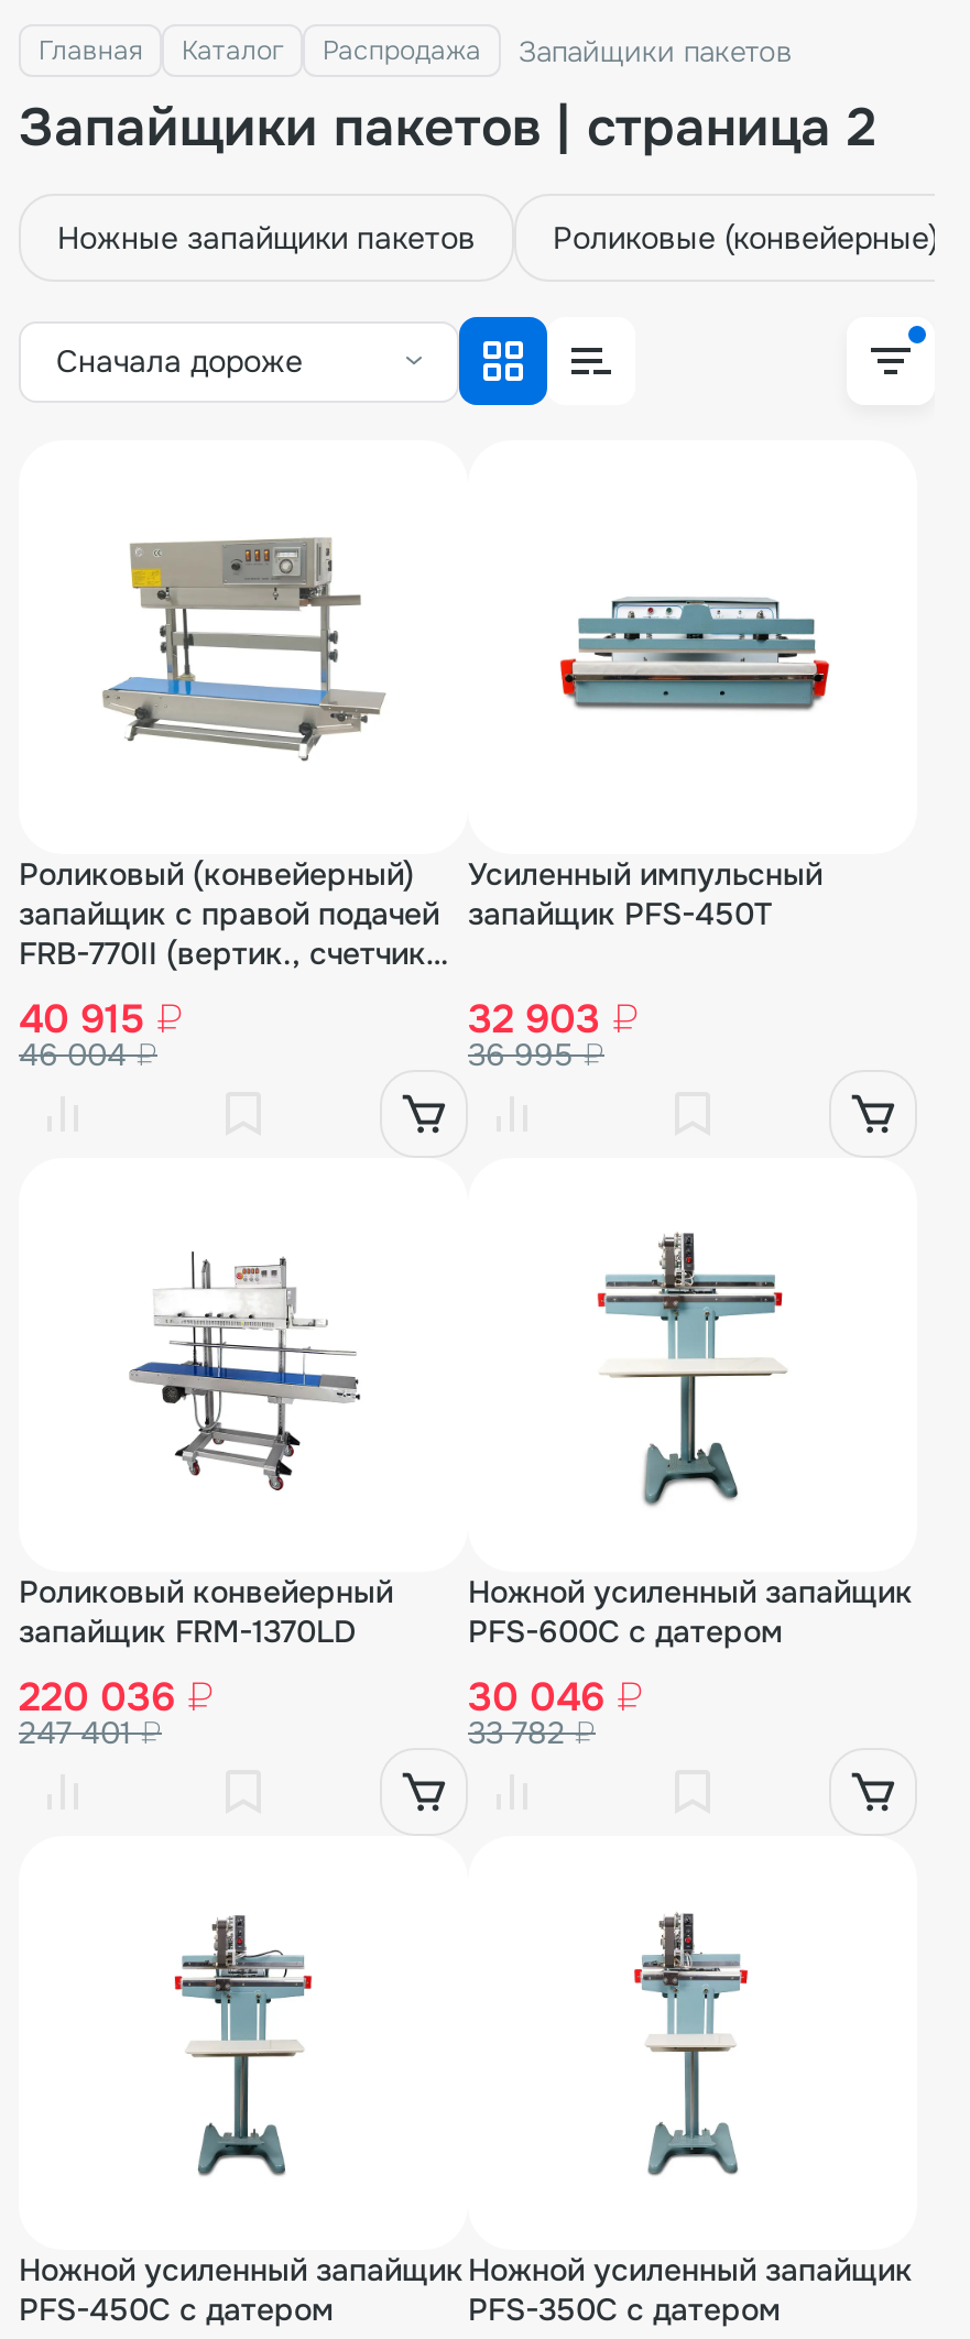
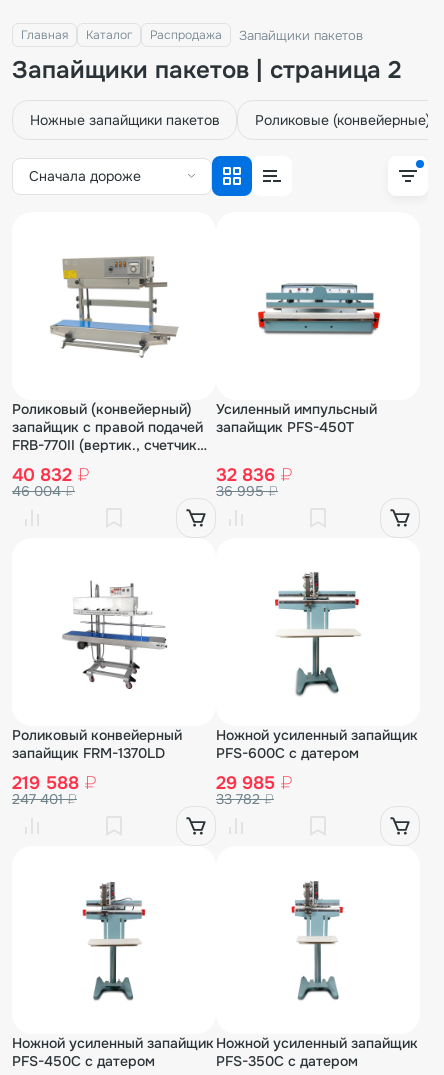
- 40 915 ₽
+ 40 832 ₽

- 32 903 ₽
+ 32 836 ₽

- 220 036 ₽
+ 219 588 ₽

- 30 046 ₽
+ 29 985 ₽
